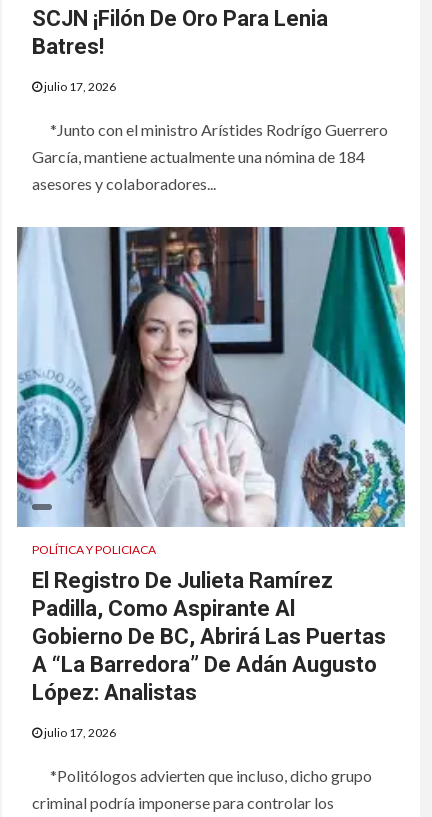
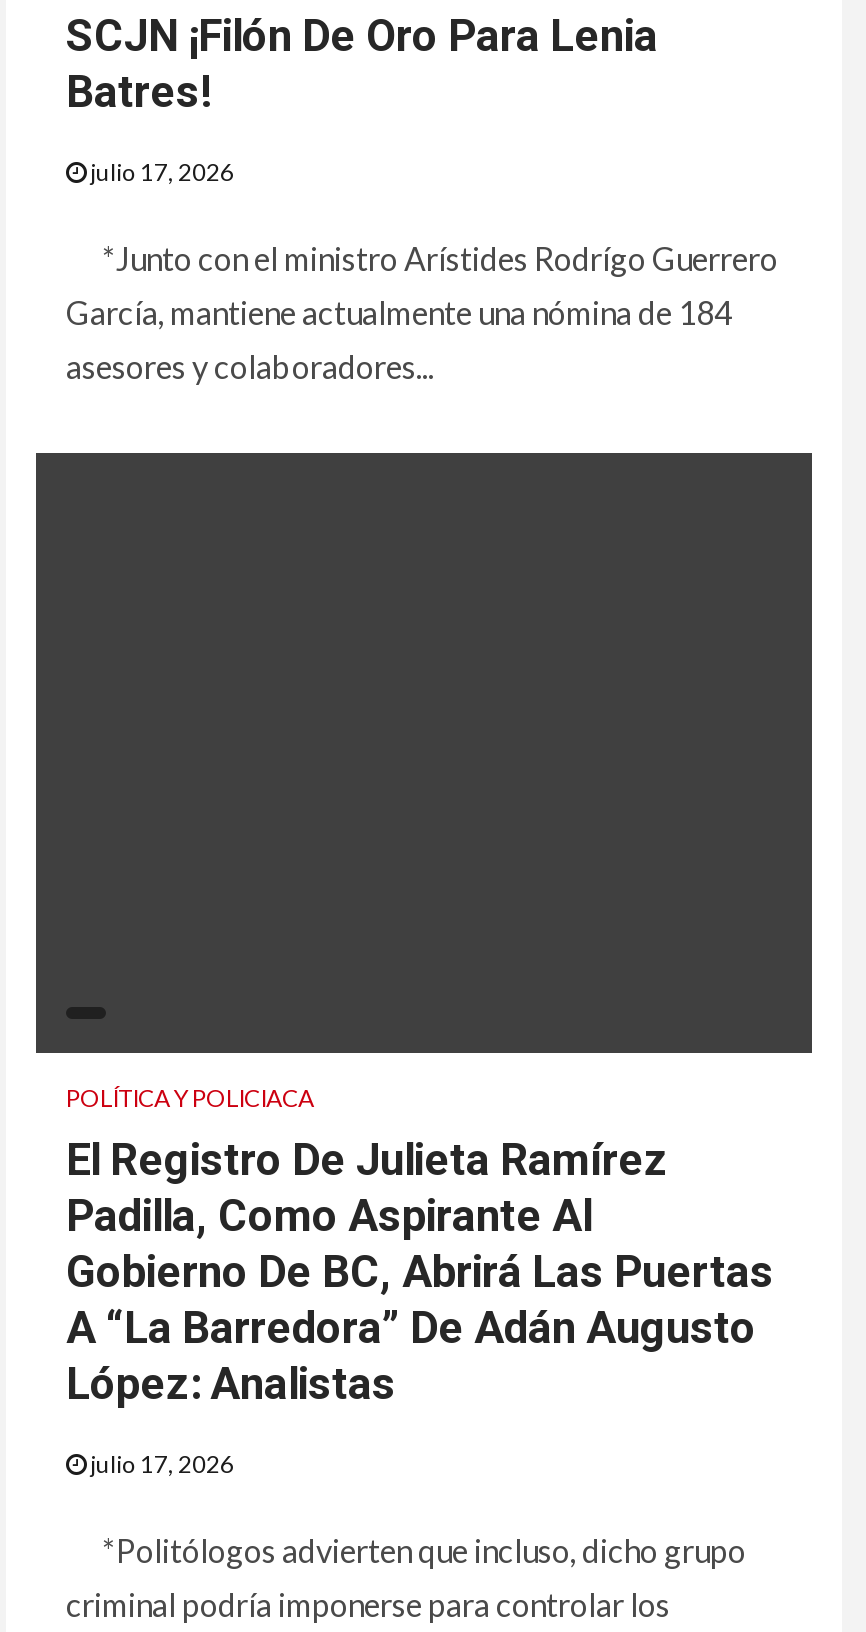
- [image]
